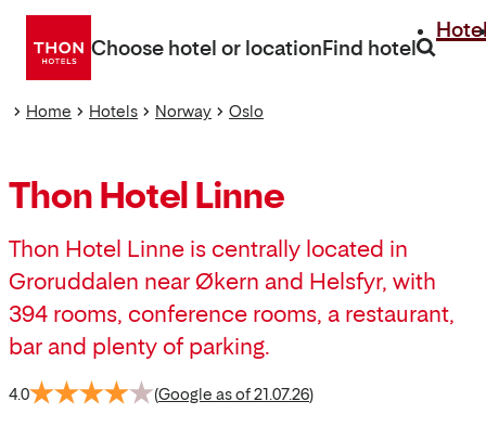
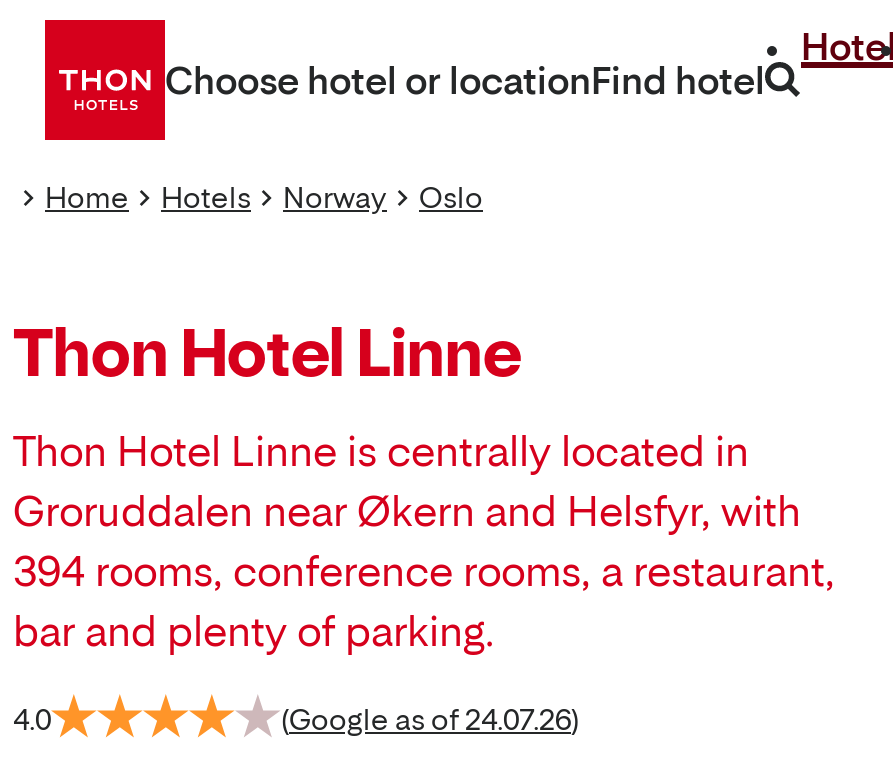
- (Google as of 21.07.26)
+ (Google as of 24.07.26)
